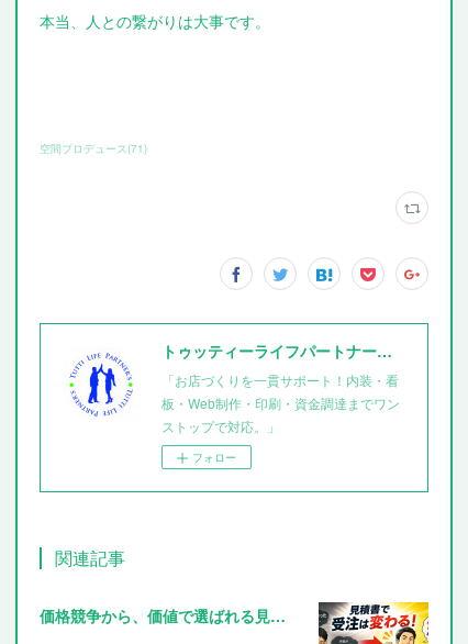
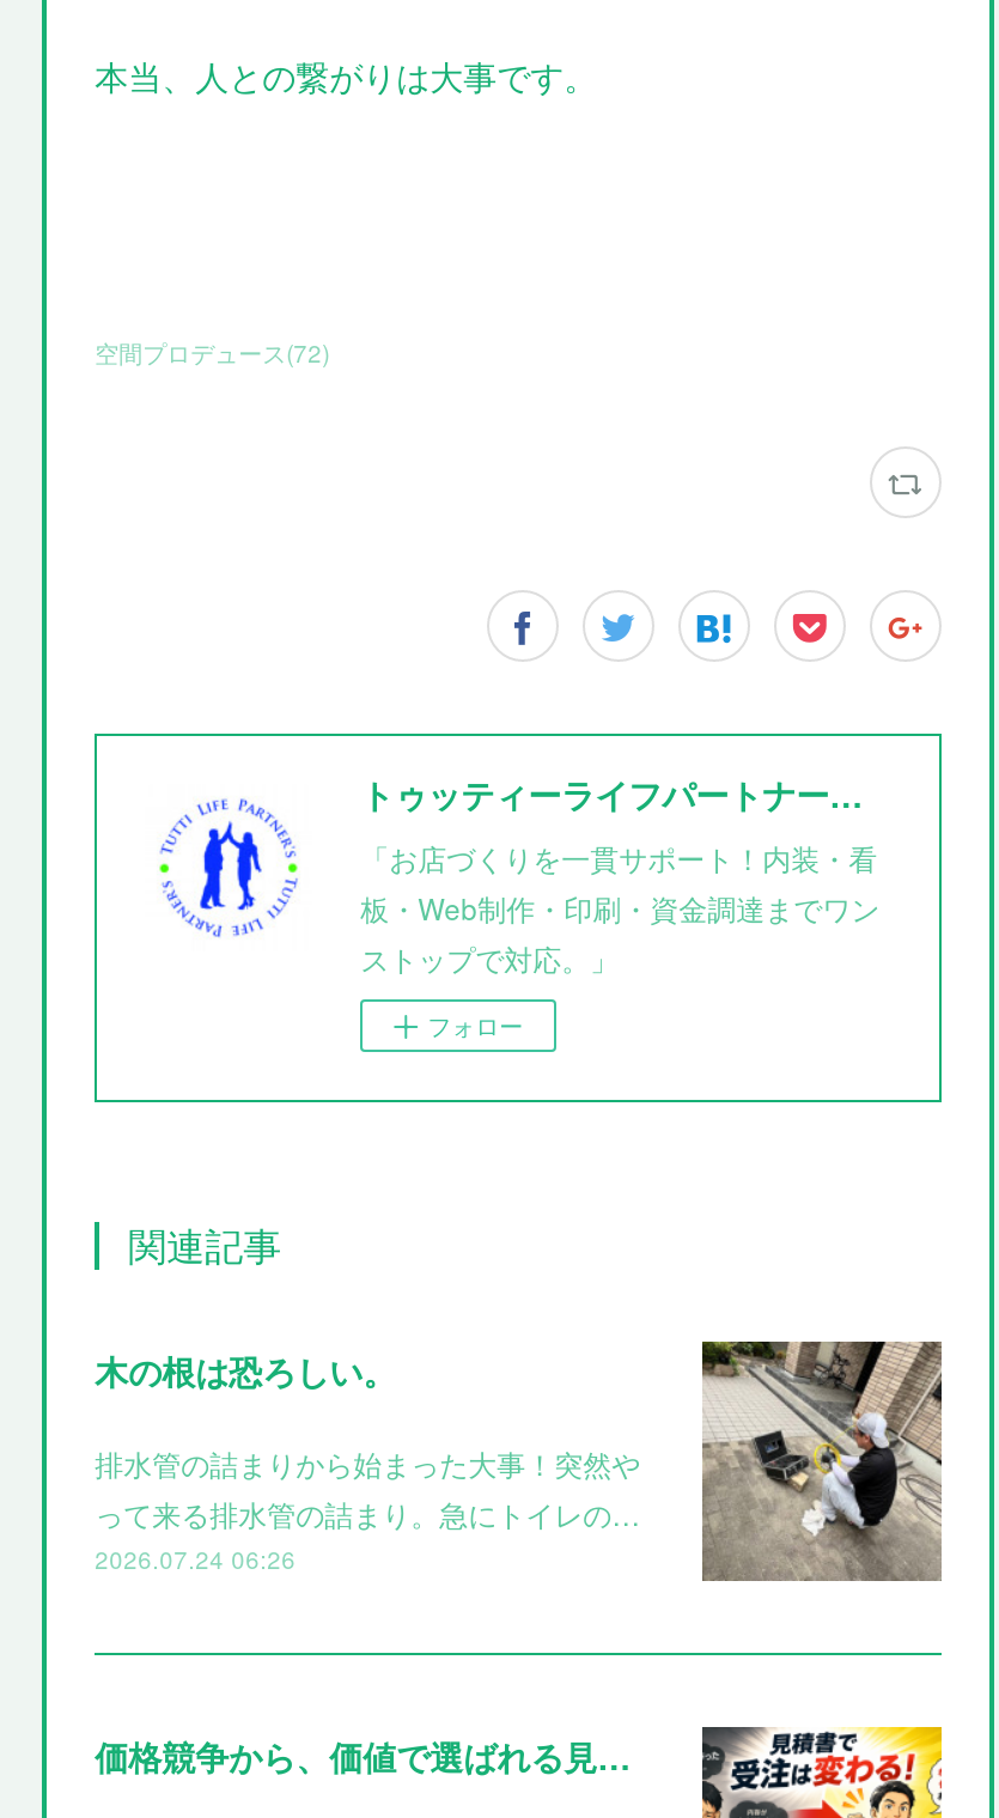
- 空間プロデュース(71)
+ 空間プロデュース(72)

+ [image]
+ 木の根は恐ろしい。
+ 排水管の詰まりから始まった大事！突然や
+ って来る排水管の詰まり。急にトイレの…
+ 2026.07.24 06:26
